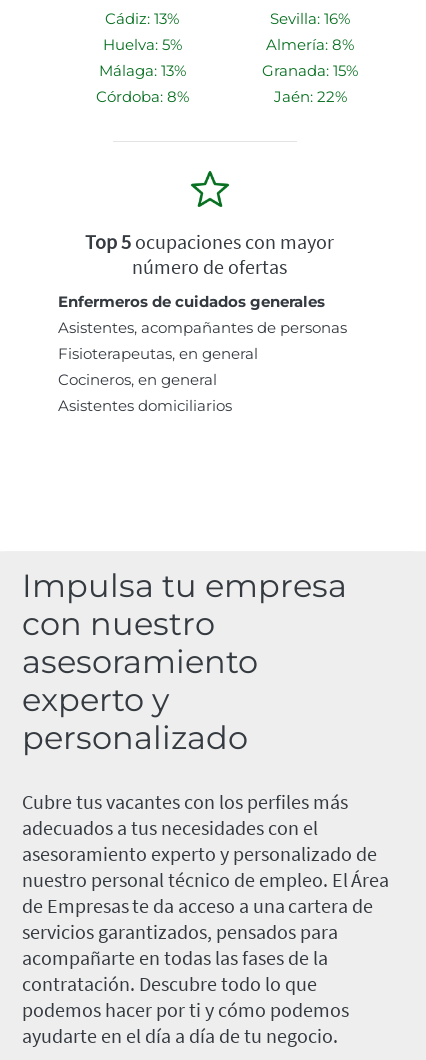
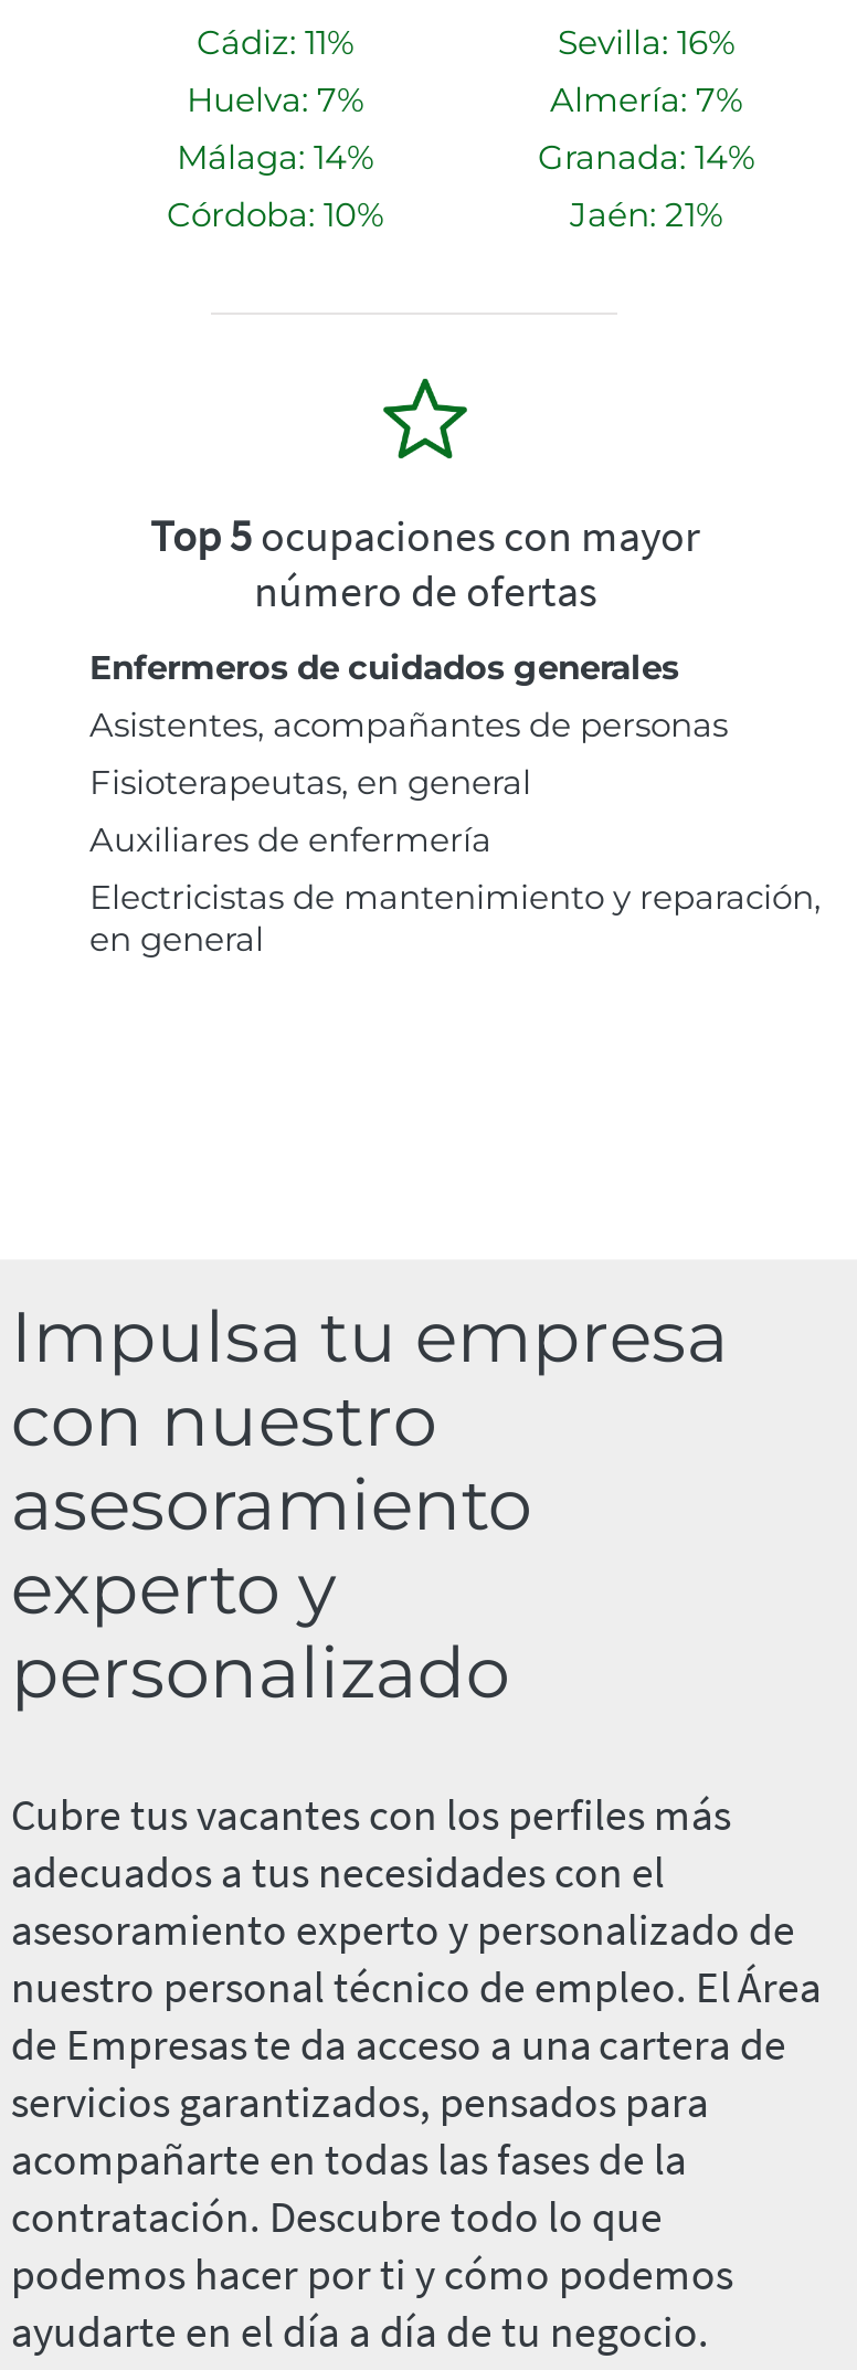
- Cádiz: 13%
+ Cádiz: 11%

- Huelva: 5%
+ Huelva: 7%

- Almería: 8%
+ Almería: 7%

- Málaga: 13%
+ Málaga: 14%

- Granada: 15%
+ Granada: 14%

- Córdoba: 8%
+ Córdoba: 10%

- Jaén: 22%
+ Jaén: 21%

- Cocineros, en general
- Asistentes domiciliarios
+ Auxiliares de enfermería
+ Electricistas de mantenimiento y reparación,
+ en general
